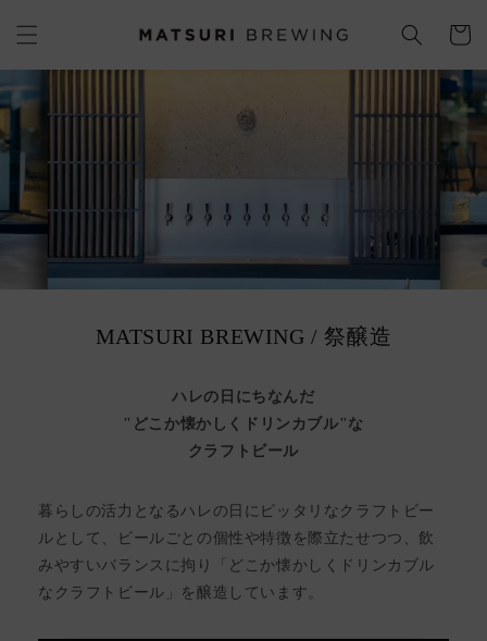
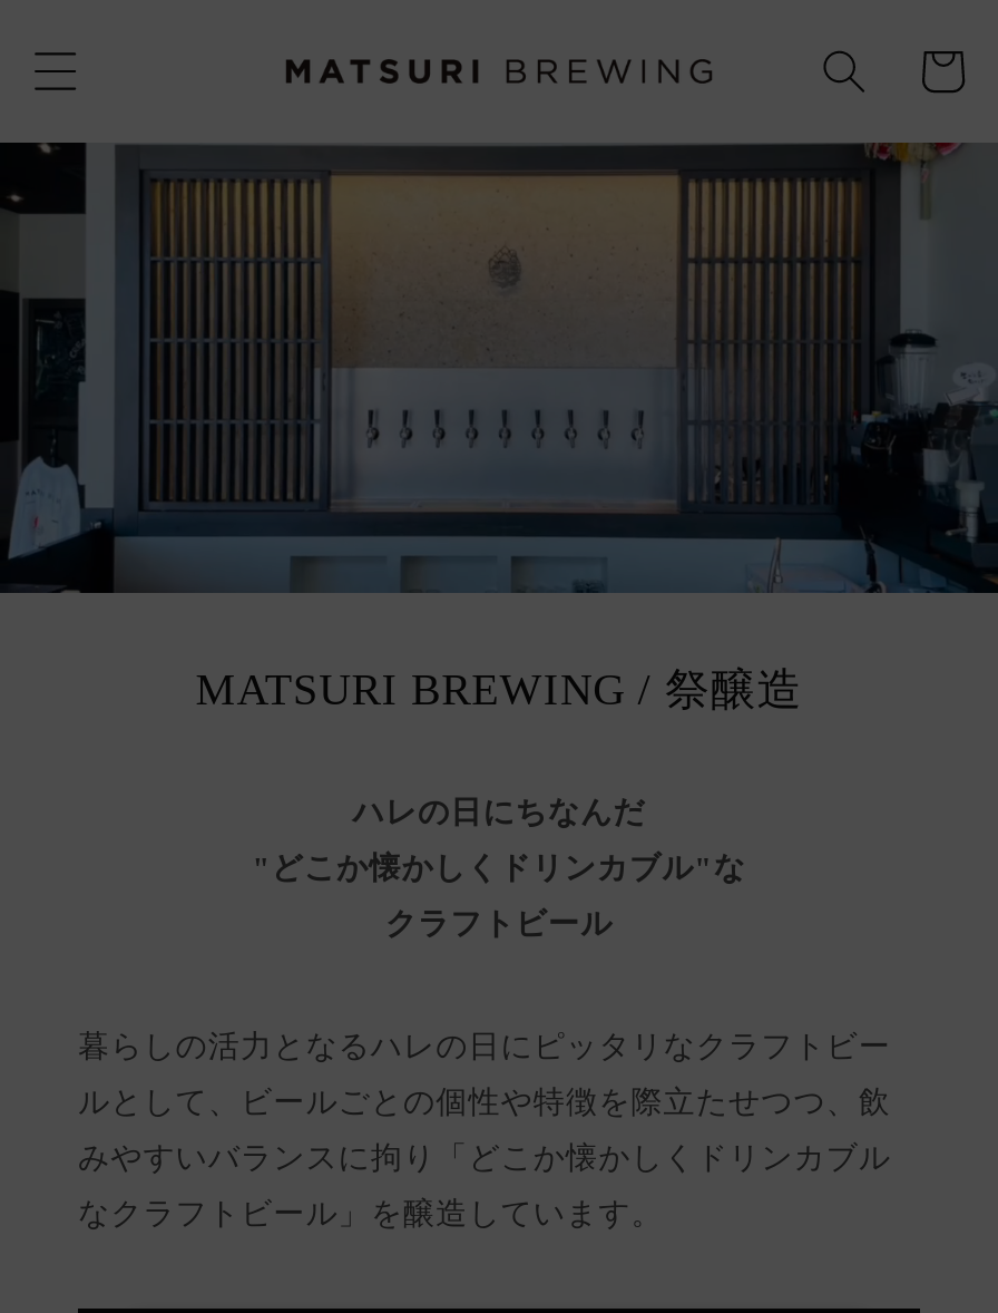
- [image]
+ [image]
